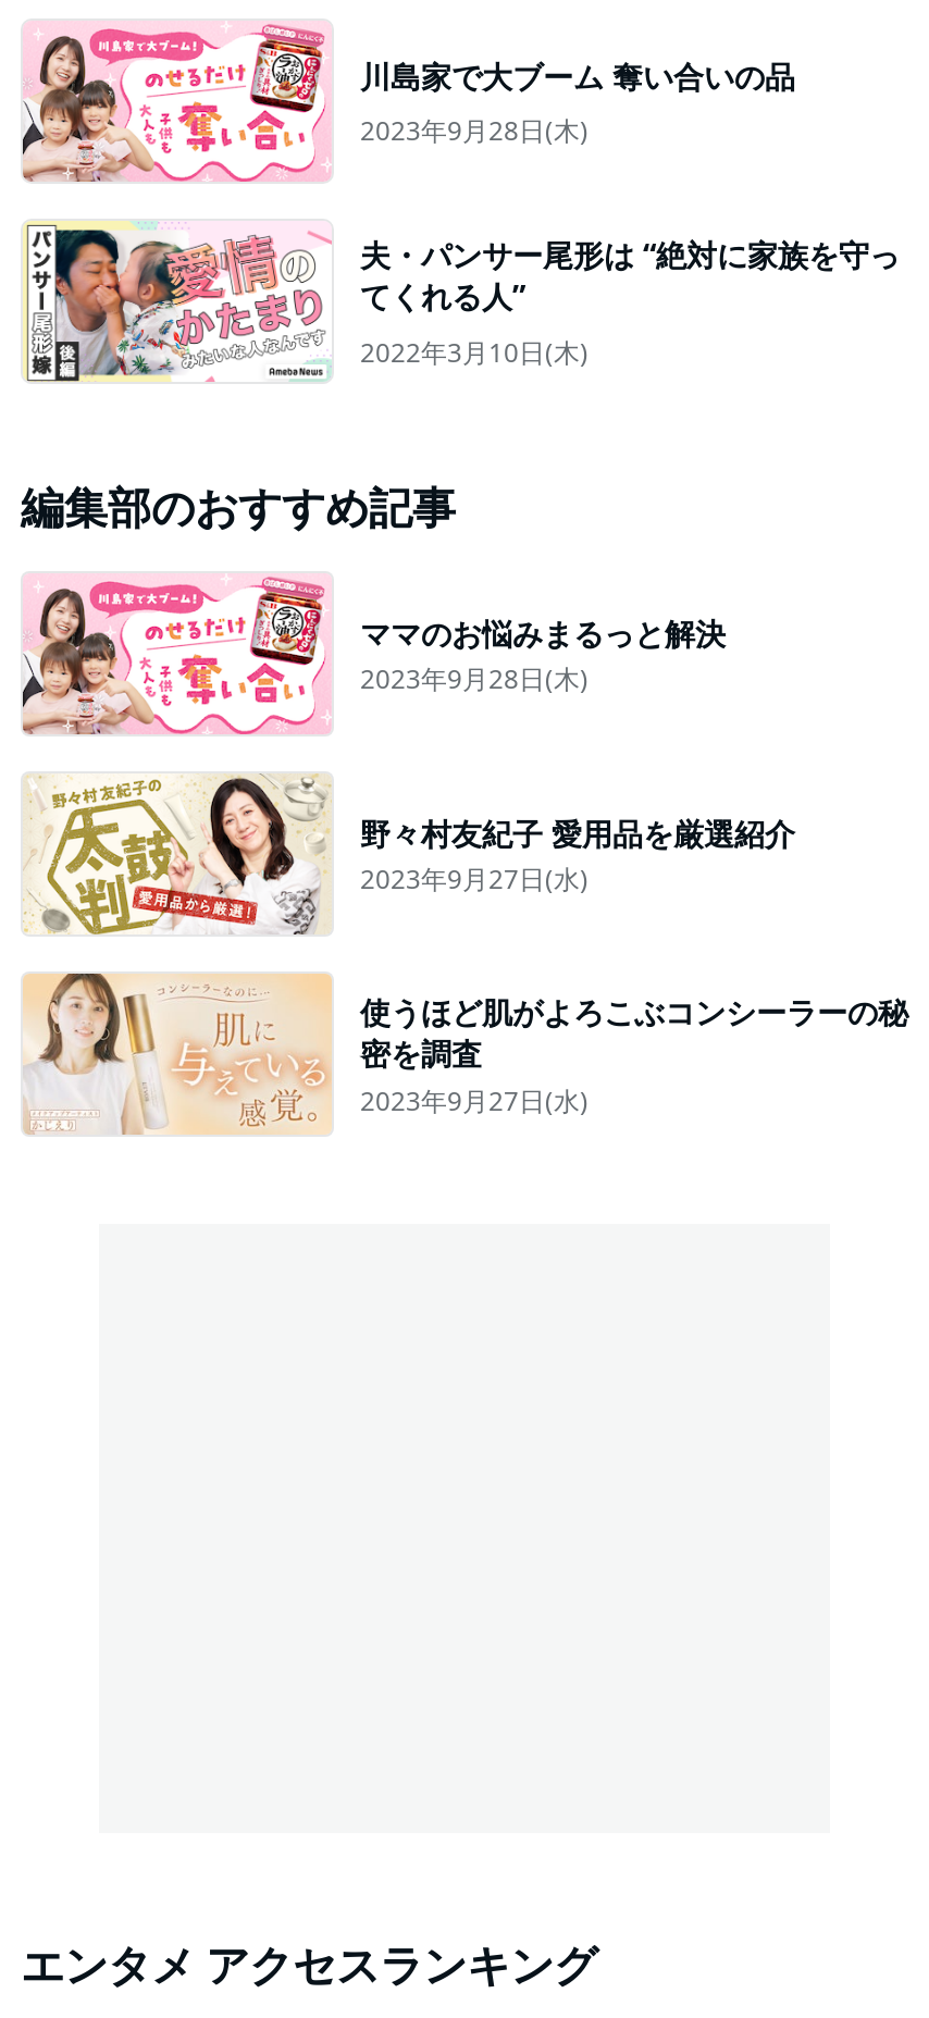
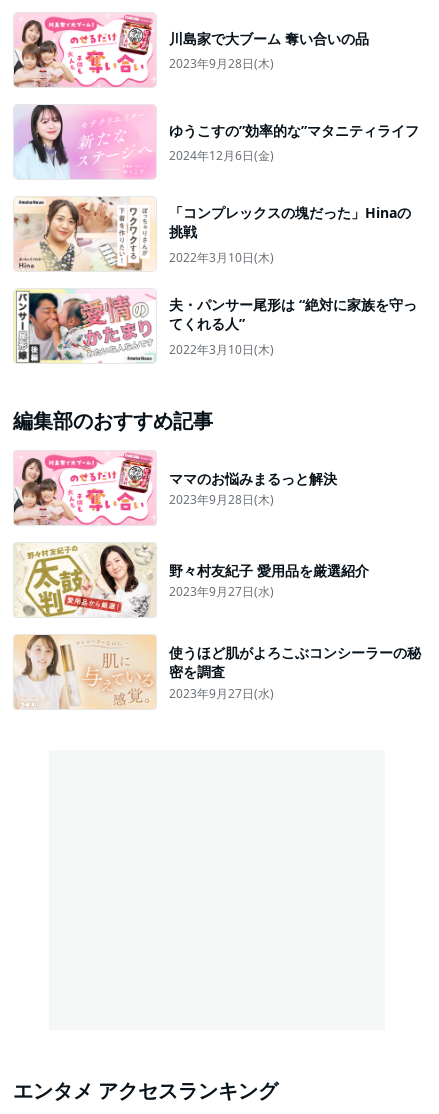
+ [image]

+ [image]
+ ゆうこすの”効率的な”マタニティライフ
+ 2024年12月6日(金)
+ 「コンプレックスの塊だった」Hinaの
+ 挑戦
+ 2022年3月10日(木)
